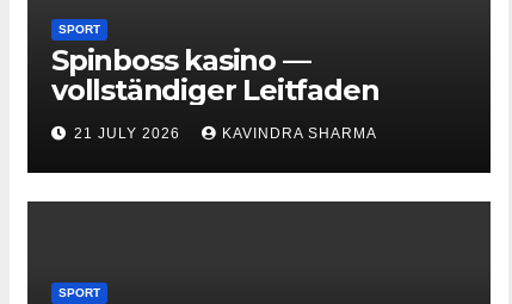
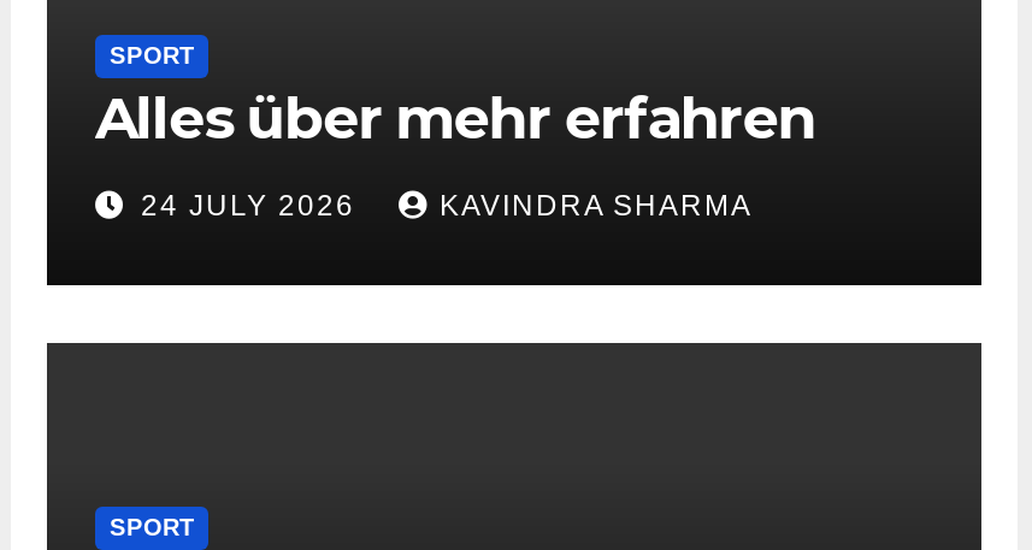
- Spinboss kasino —
- vollständiger Leitfaden
+ Alles über mehr erfahren

- 21 JULY 2026
+ 24 JULY 2026
